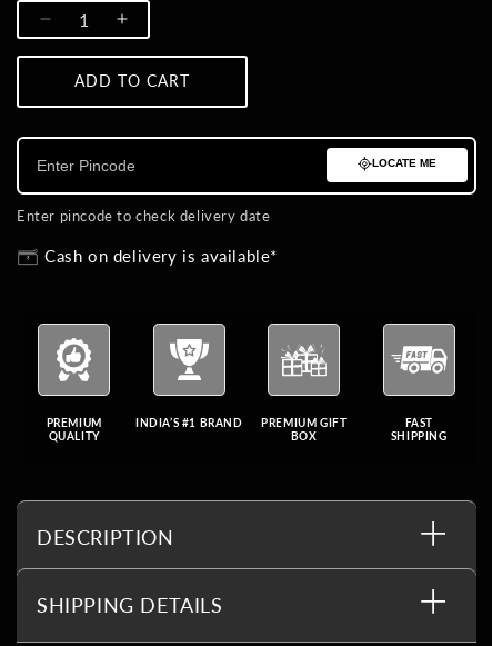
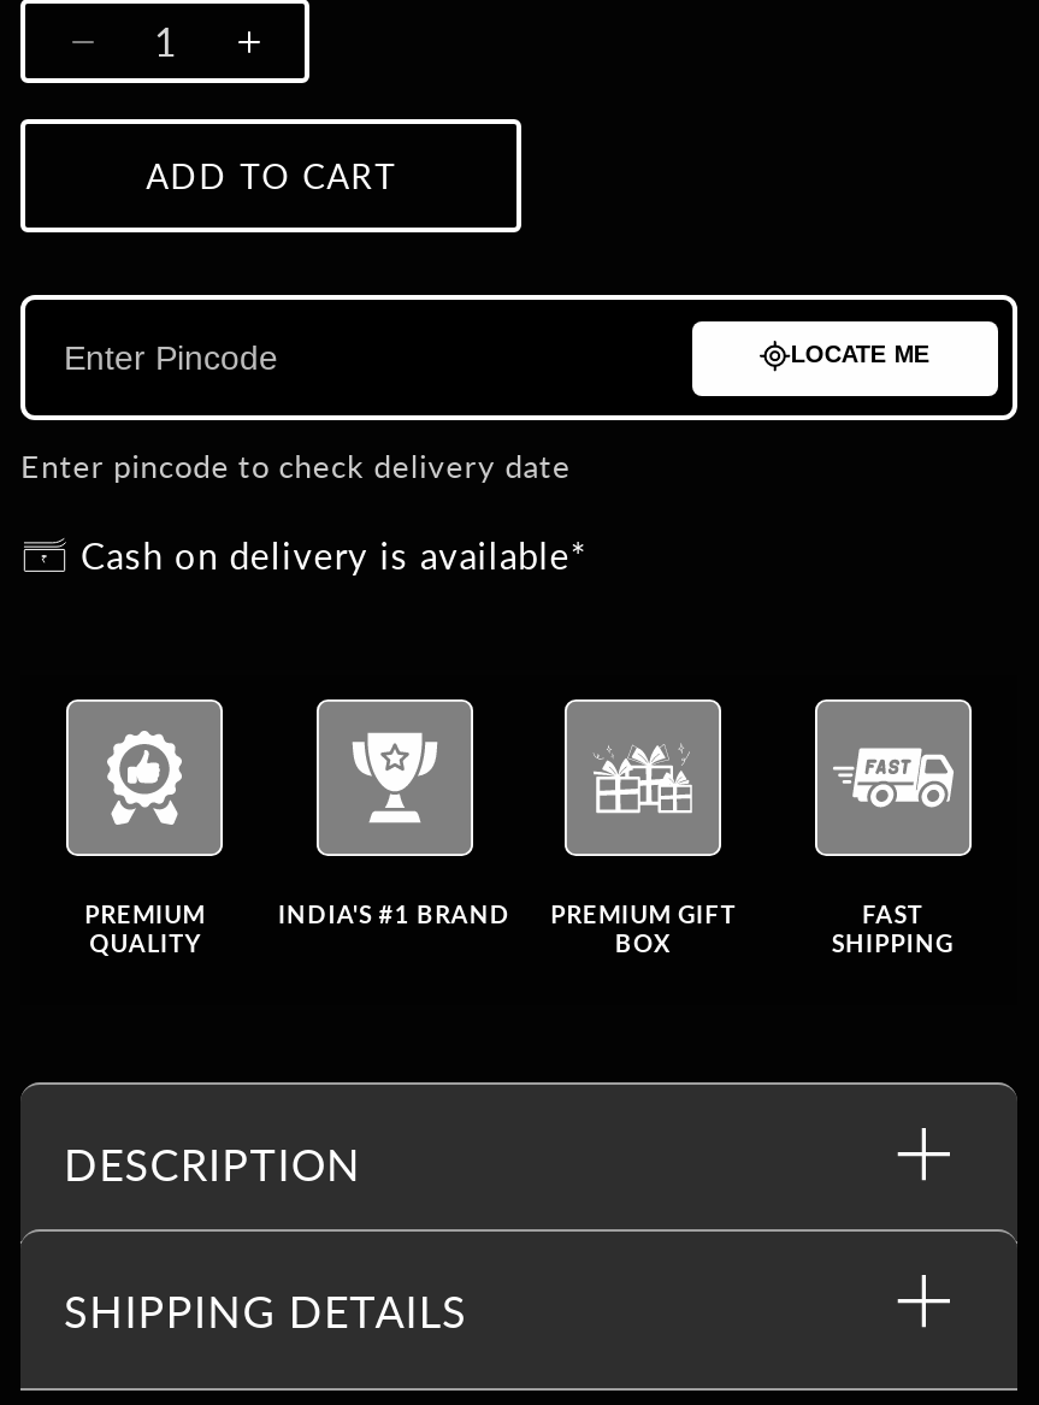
- INDIA’S #1 BRAND PREMIUM GIFT
+ INDIA'S #1 BRAND PREMIUM GIFT
